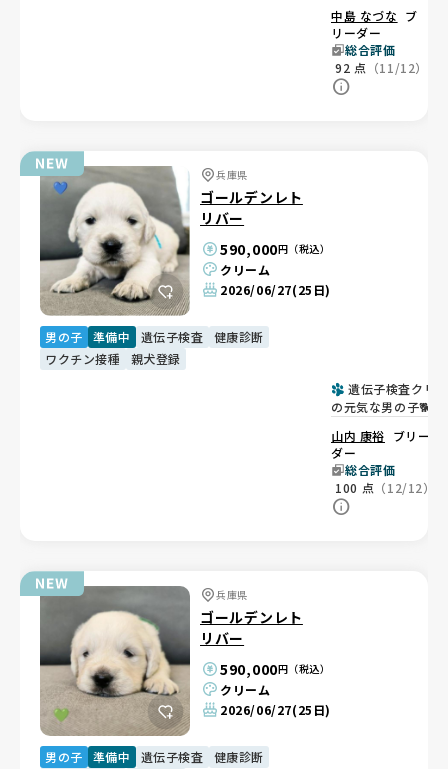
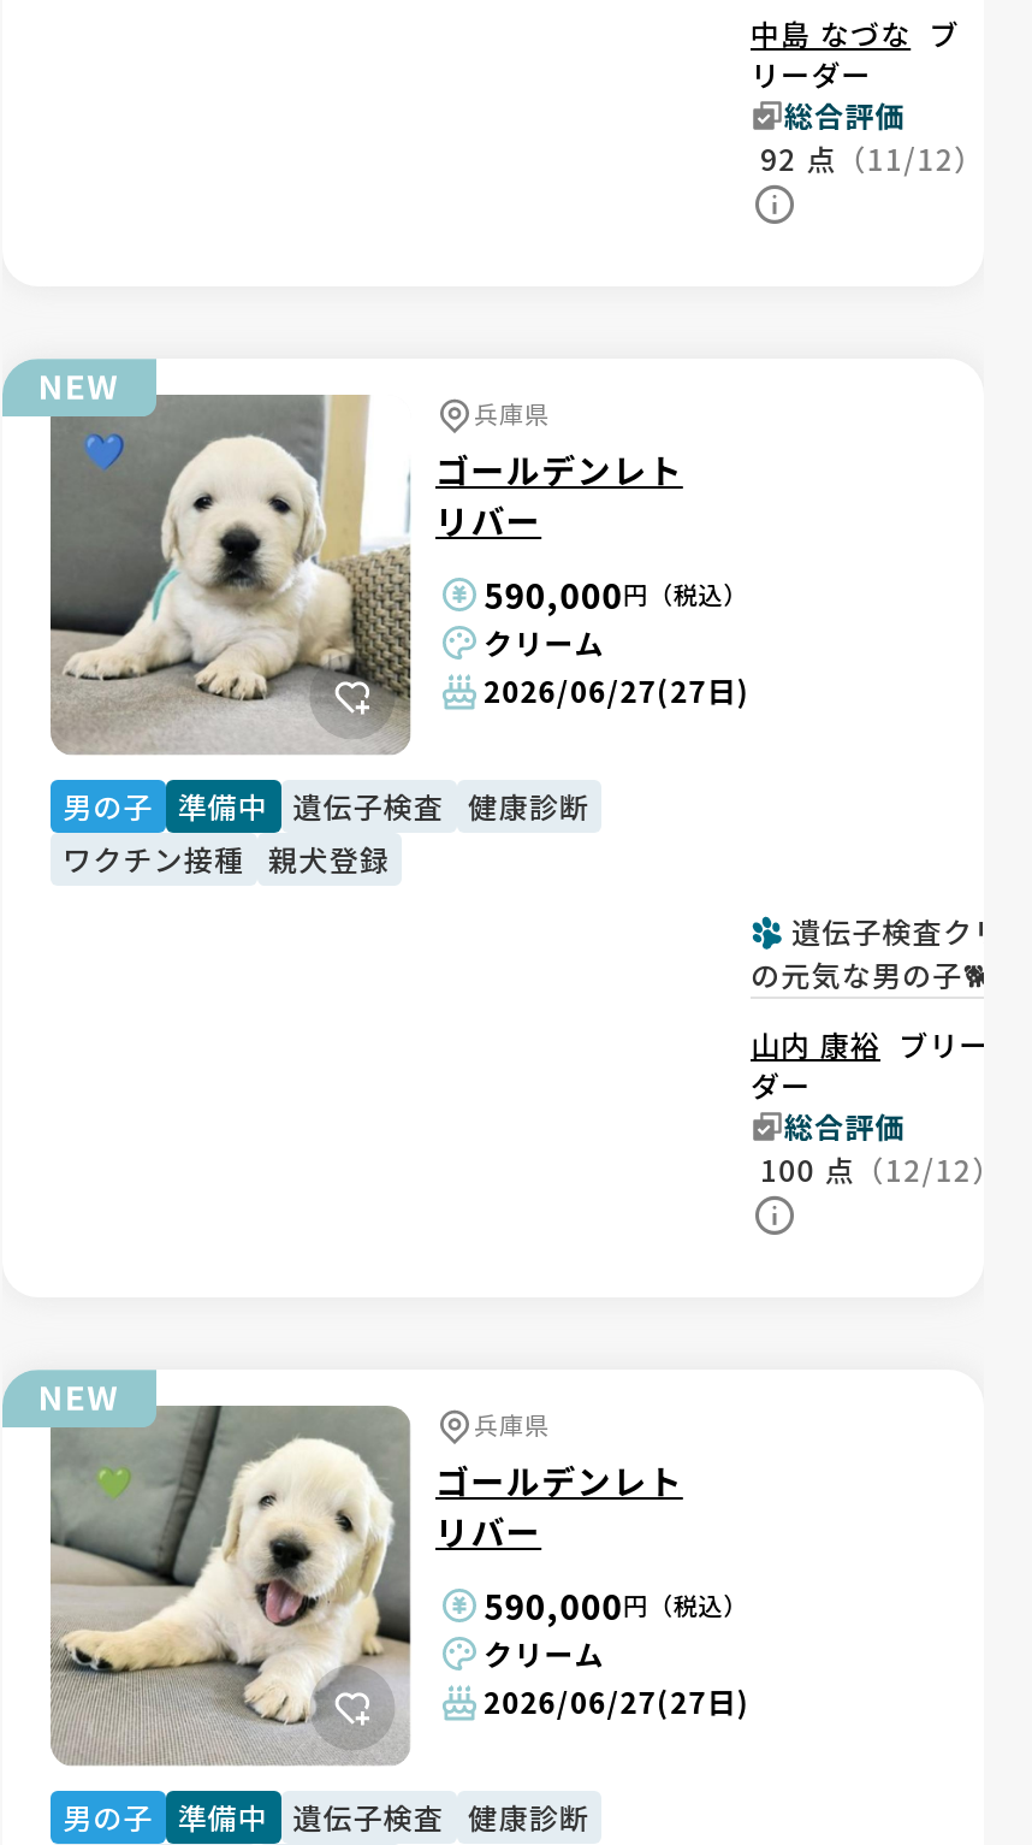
- [image]
- 2026/06/27(25日)
+ [image]
+ 2026/06/27(27日)

- [image]
- 2026/06/27(25日)
+ [image]
+ 2026/06/27(27日)
